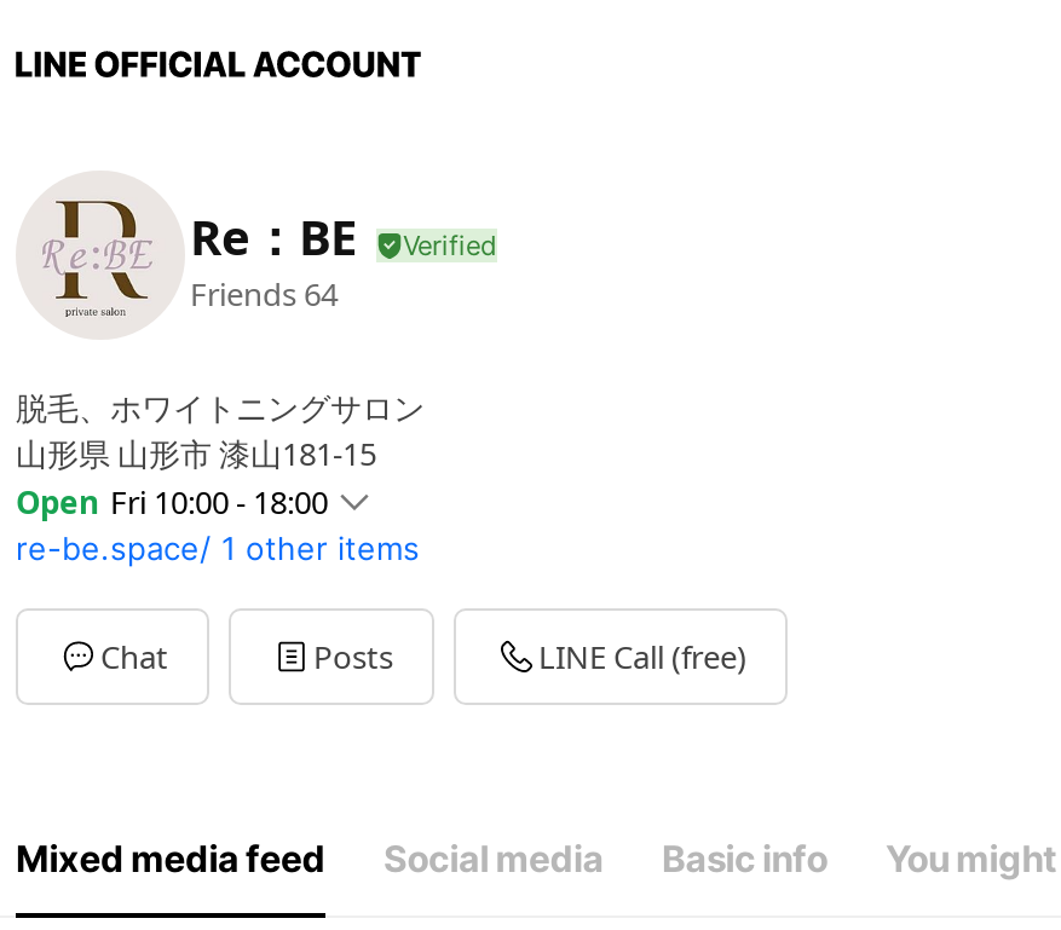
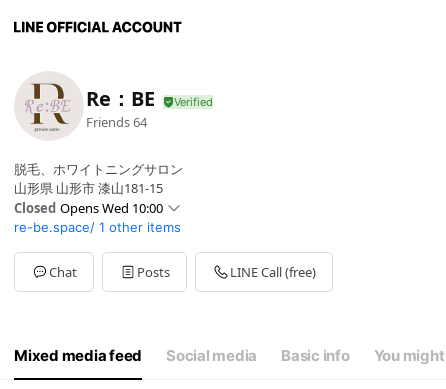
- Open Fri 10:00 - 18:00
+ Closed Opens Wed 10:00
